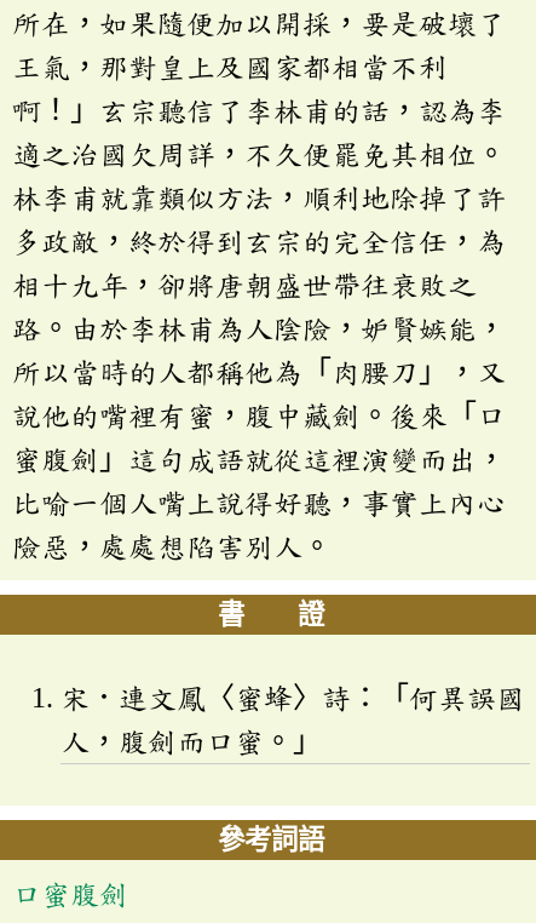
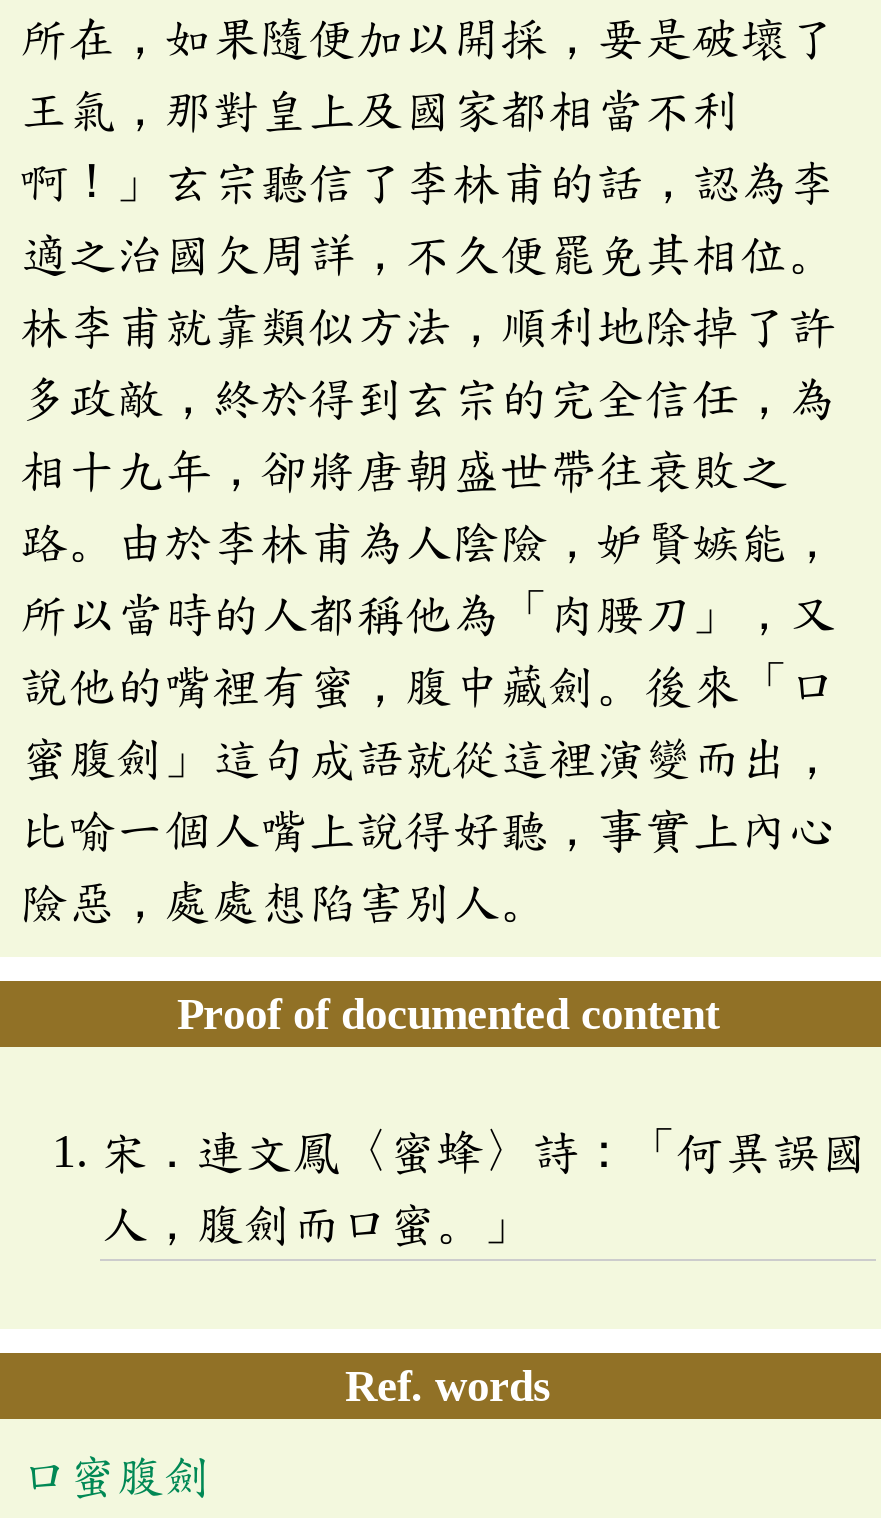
- 書 證
+ Proof of documented content

- 參考詞語
+ Ref. words
